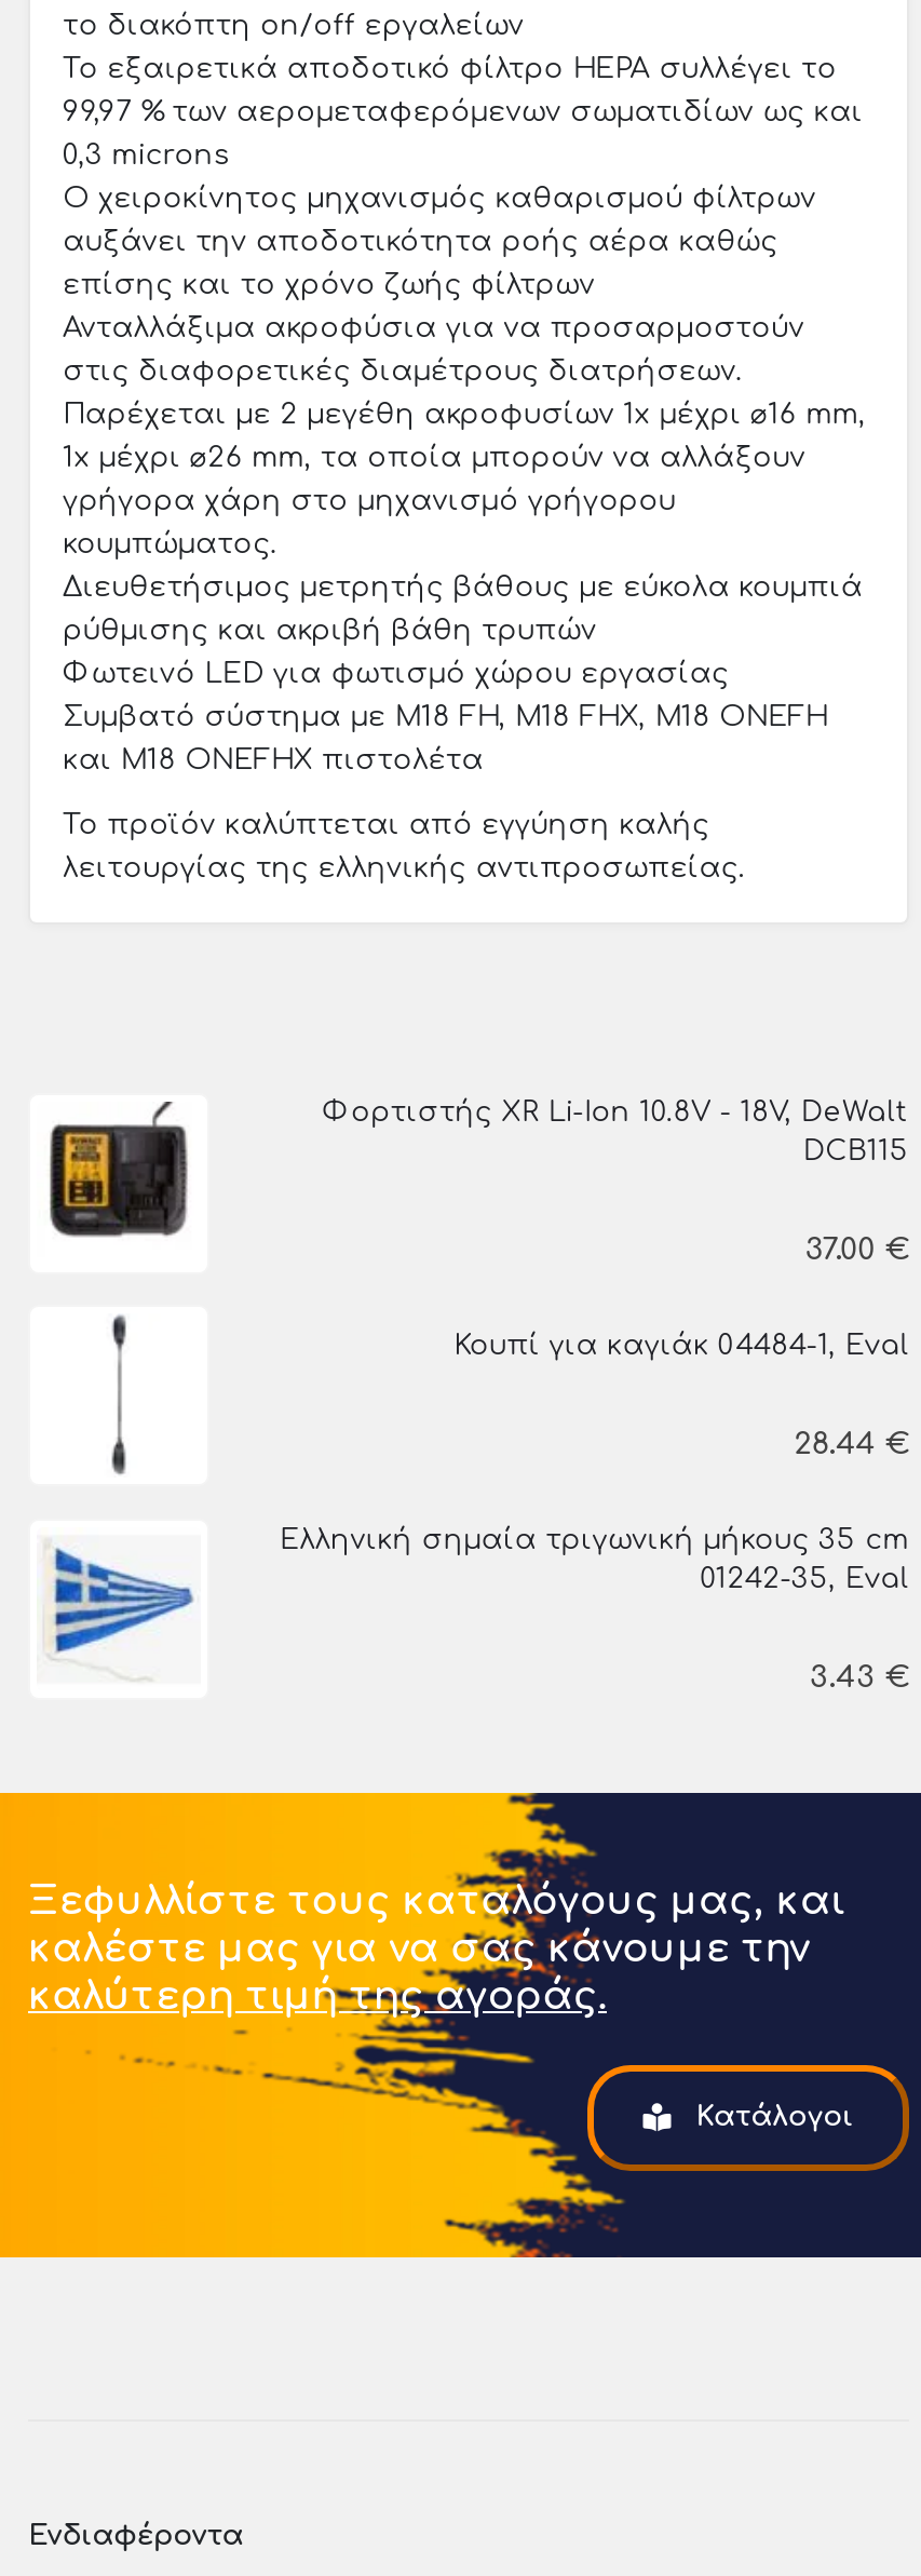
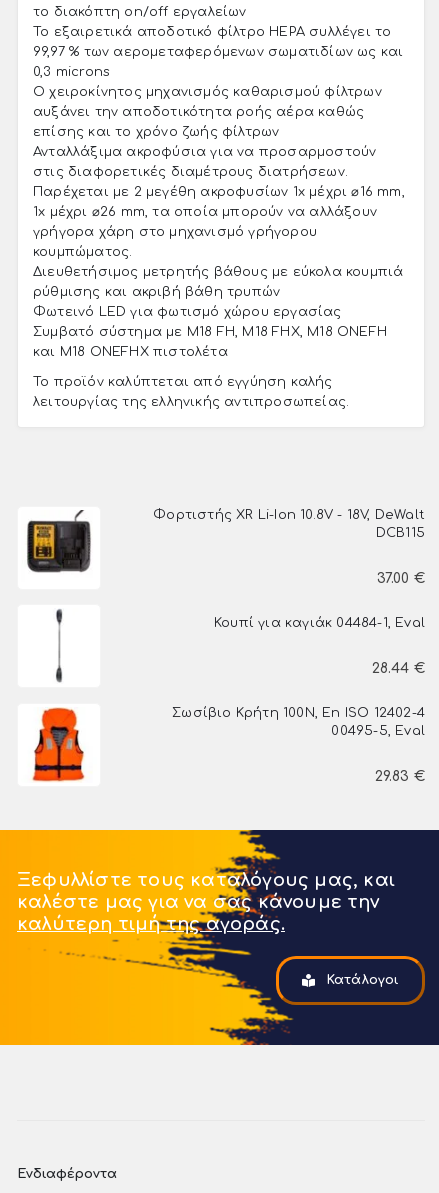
- [image]
+ [image]

- Ελληνική σημαία τριγωνική μήκους 35 cm
- 01242-35, Eval
+ Σωσίβιο Κρήτη 100N, En ISO 12402-4
+ 00495-5, Eval

- 3.43 €
+ 29.83 €
